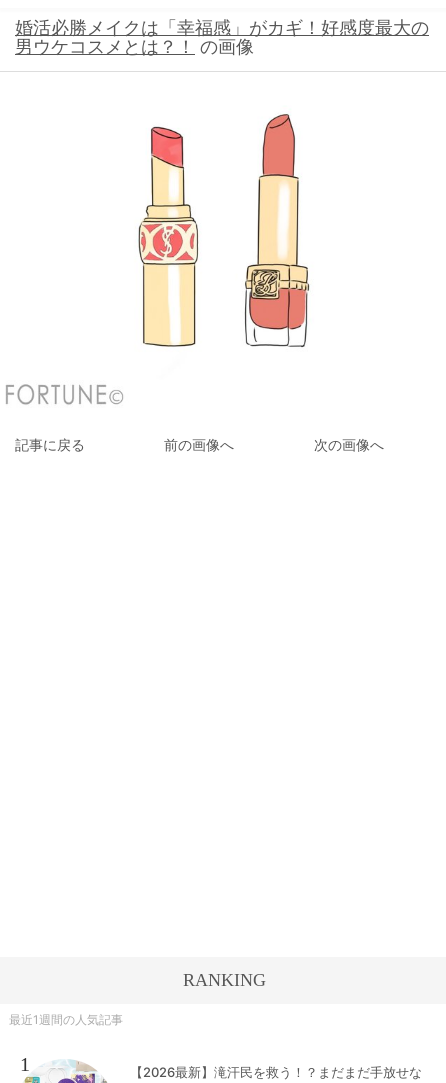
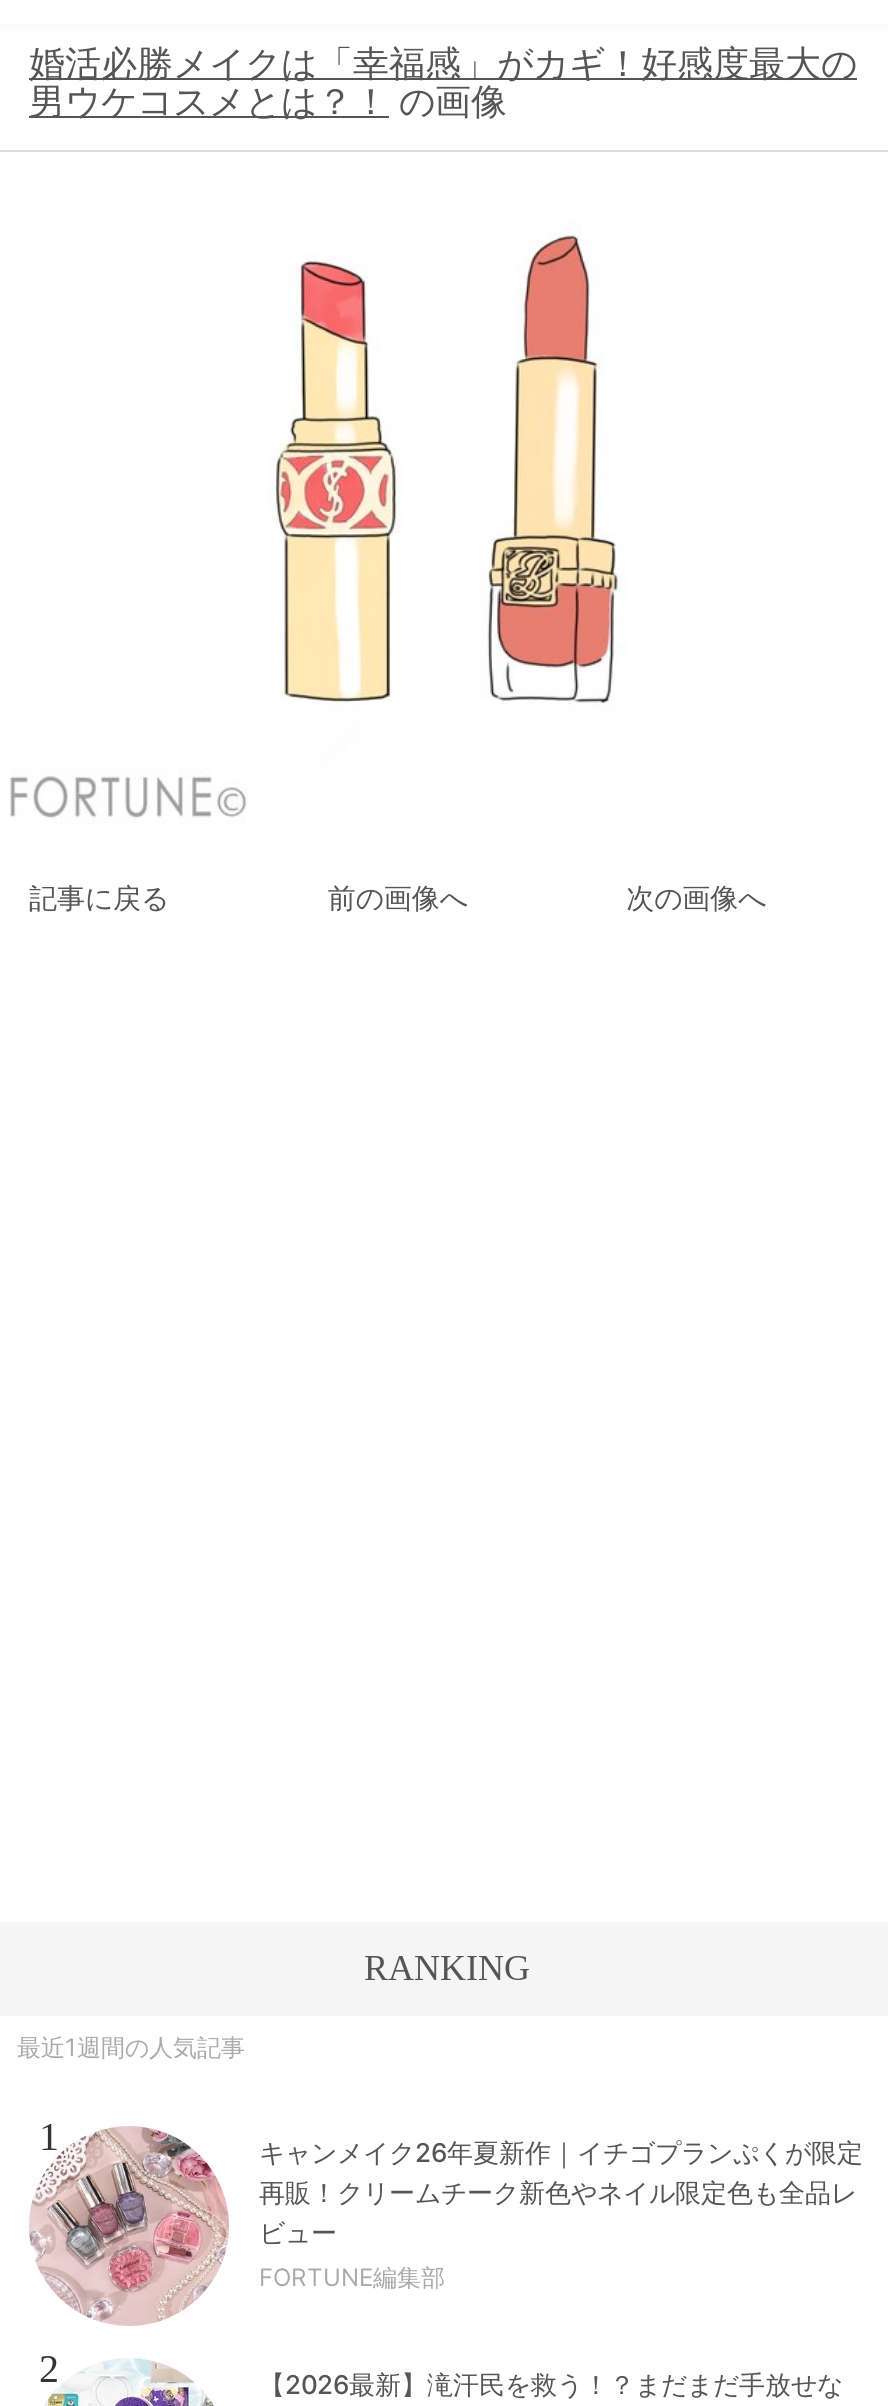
+ [image]
+ キャンメイク26年夏新作｜イチゴプランぷくが限定
+ 再販！クリームチーク新色やネイル限定色も全品レ
+ ビュー
+ FORTUNE編集部
+ 2
